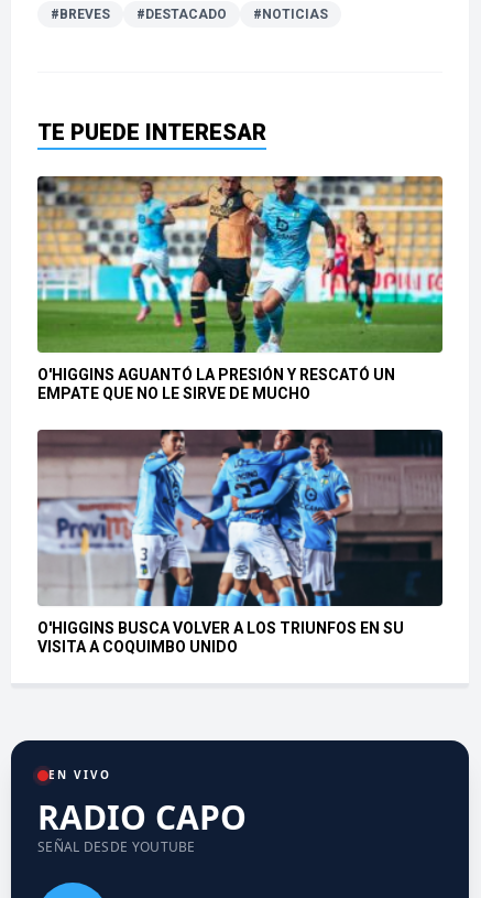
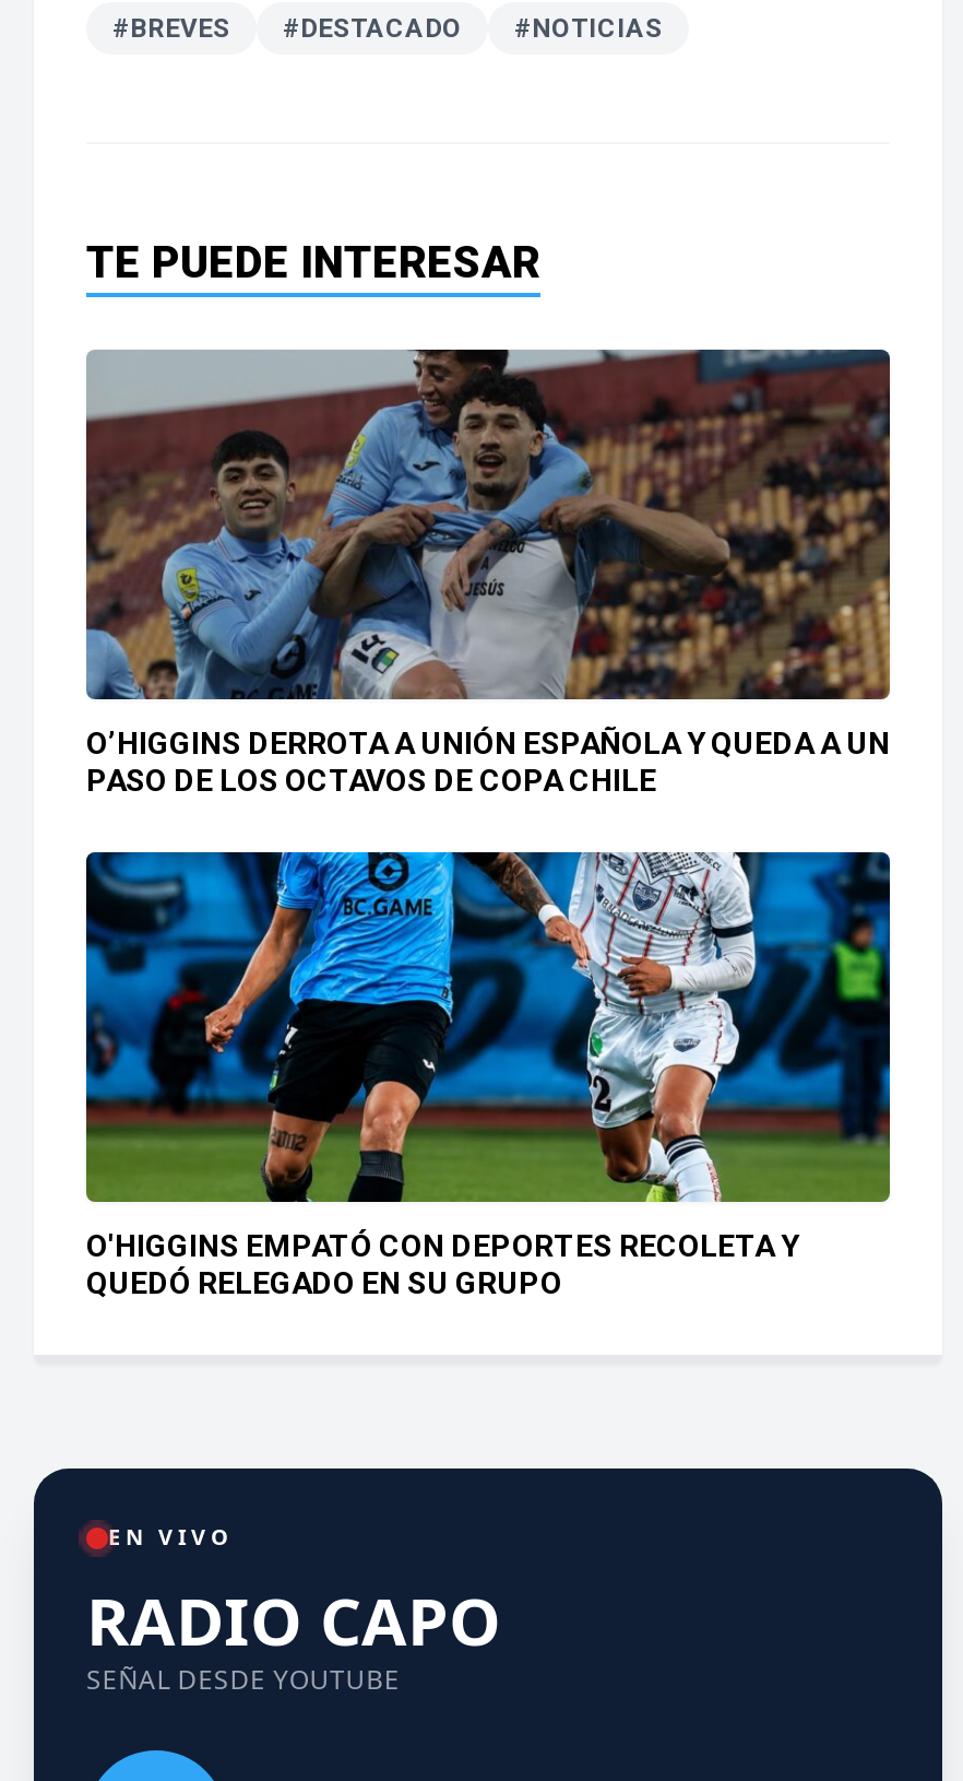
- [image]
- O'HIGGINS AGUANTÓ LA PRESIÓN Y RESCATÓ UN
- EMPATE QUE NO LE SIRVE DE MUCHO
+ [image]
+ O’HIGGINS DERROTA A UNIÓN ESPAÑOLA Y QUEDA A UN
+ PASO DE LOS OCTAVOS DE COPA CHILE

- [image]
- O'HIGGINS BUSCA VOLVER A LOS TRIUNFOS EN SU
- VISITA A COQUIMBO UNIDO
+ [image]
+ O'HIGGINS EMPATÓ CON DEPORTES RECOLETA Y
+ QUEDÓ RELEGADO EN SU GRUPO
